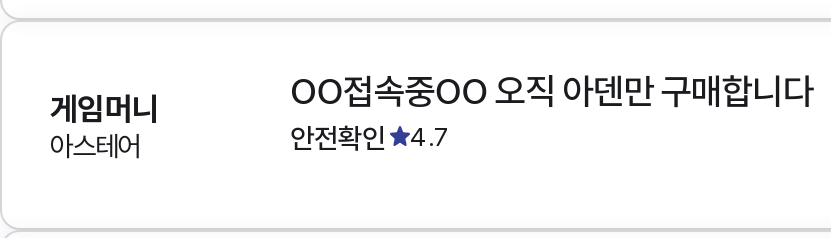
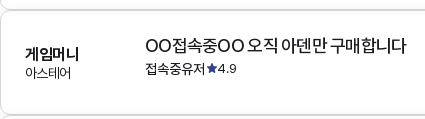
- 안전확인
- 4.7
+ 접속중유저
+ 4.9
